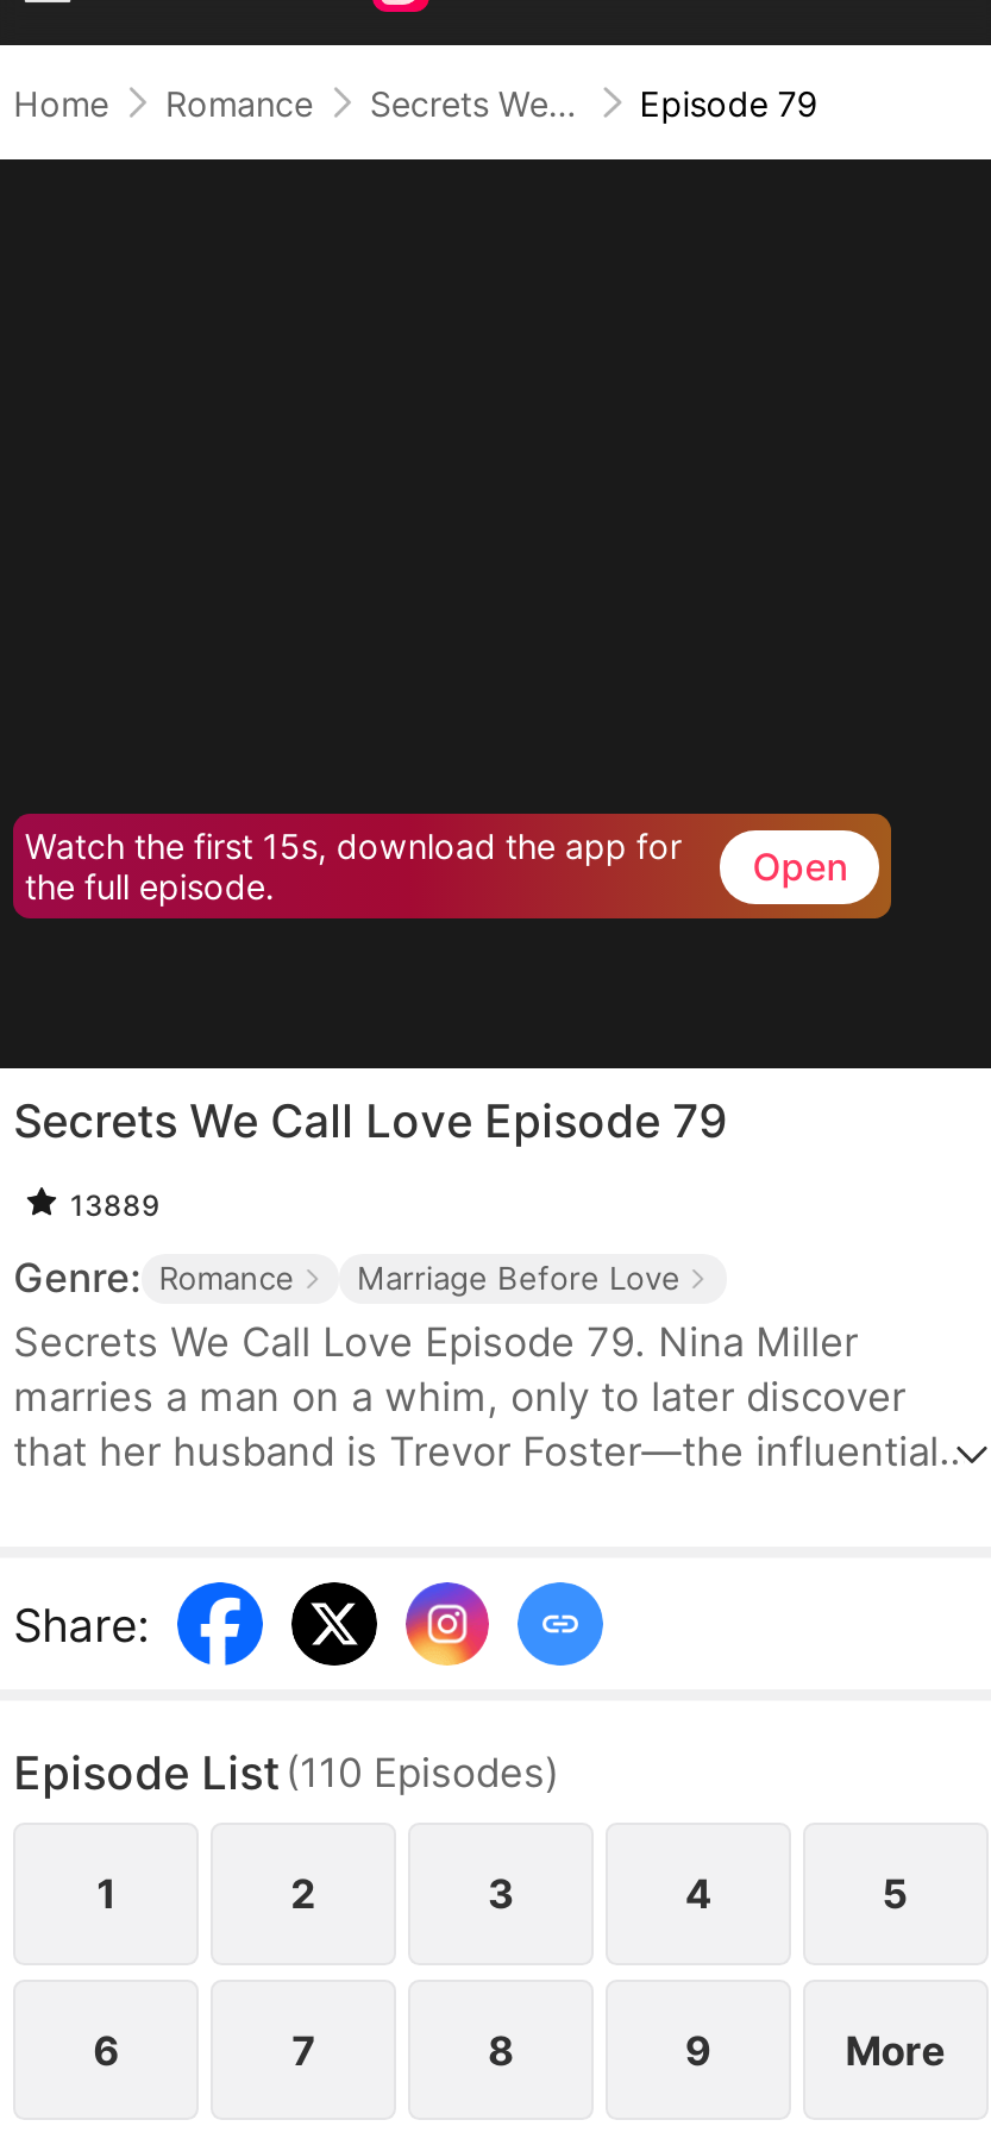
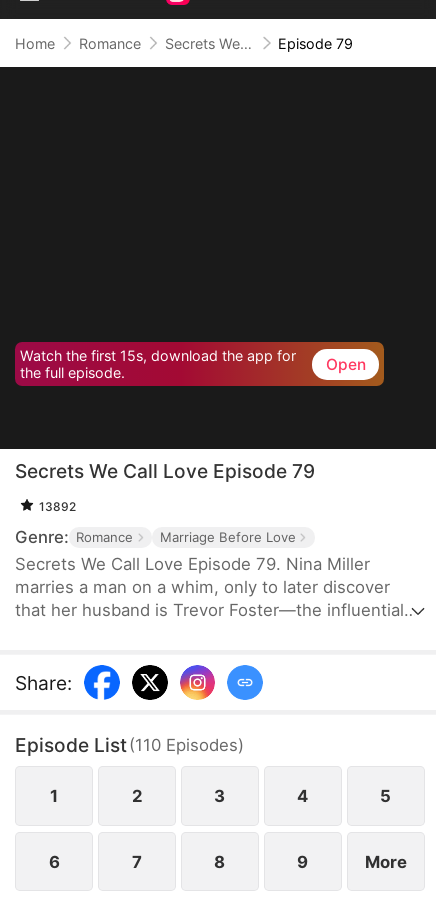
- 13889
+ 13892
